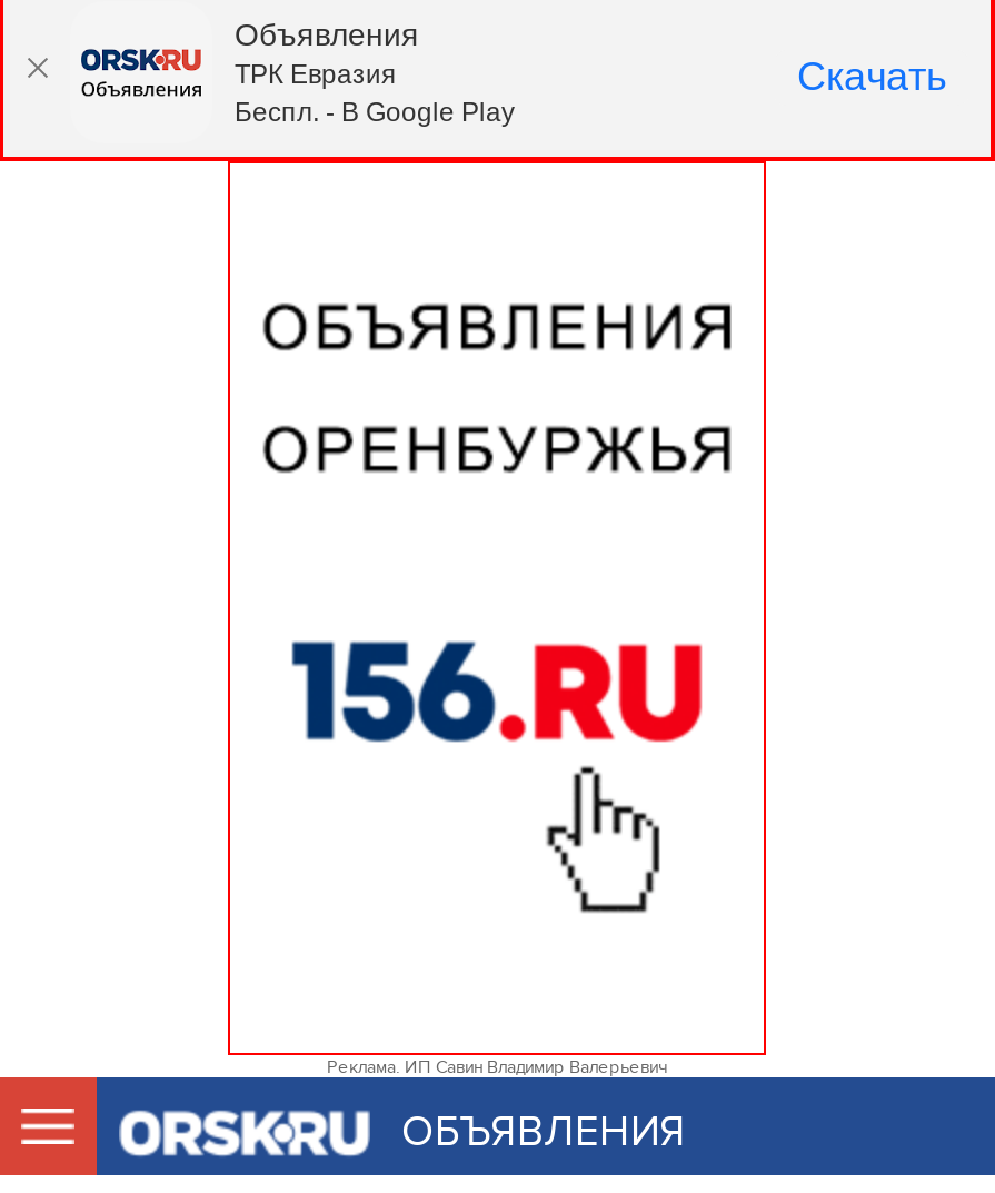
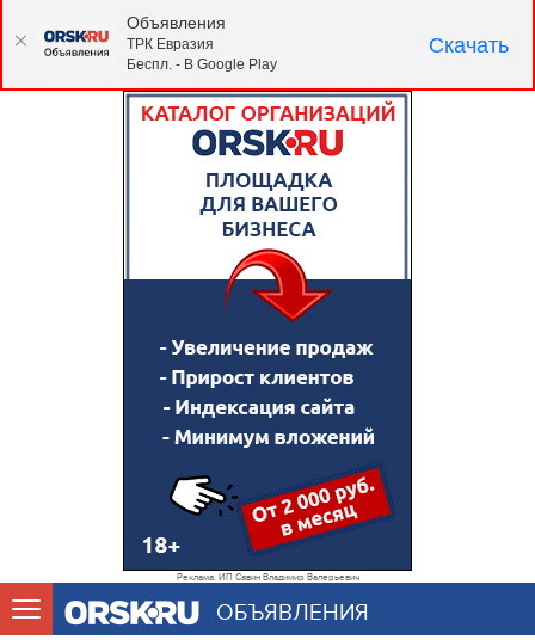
- [image]
+ [image]
